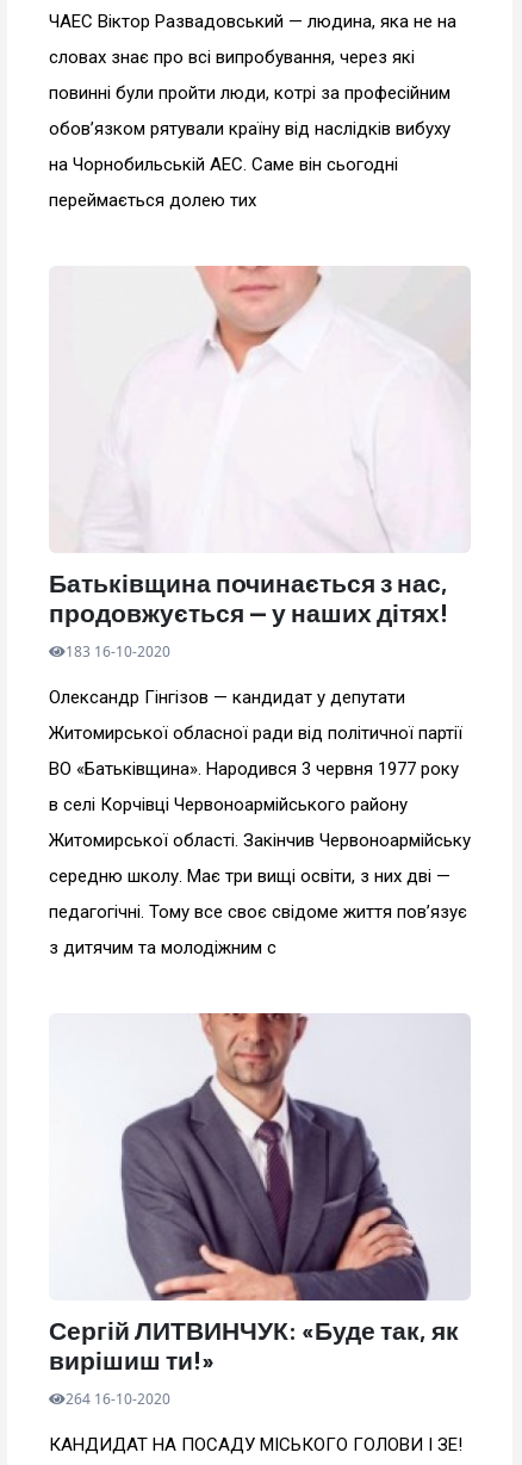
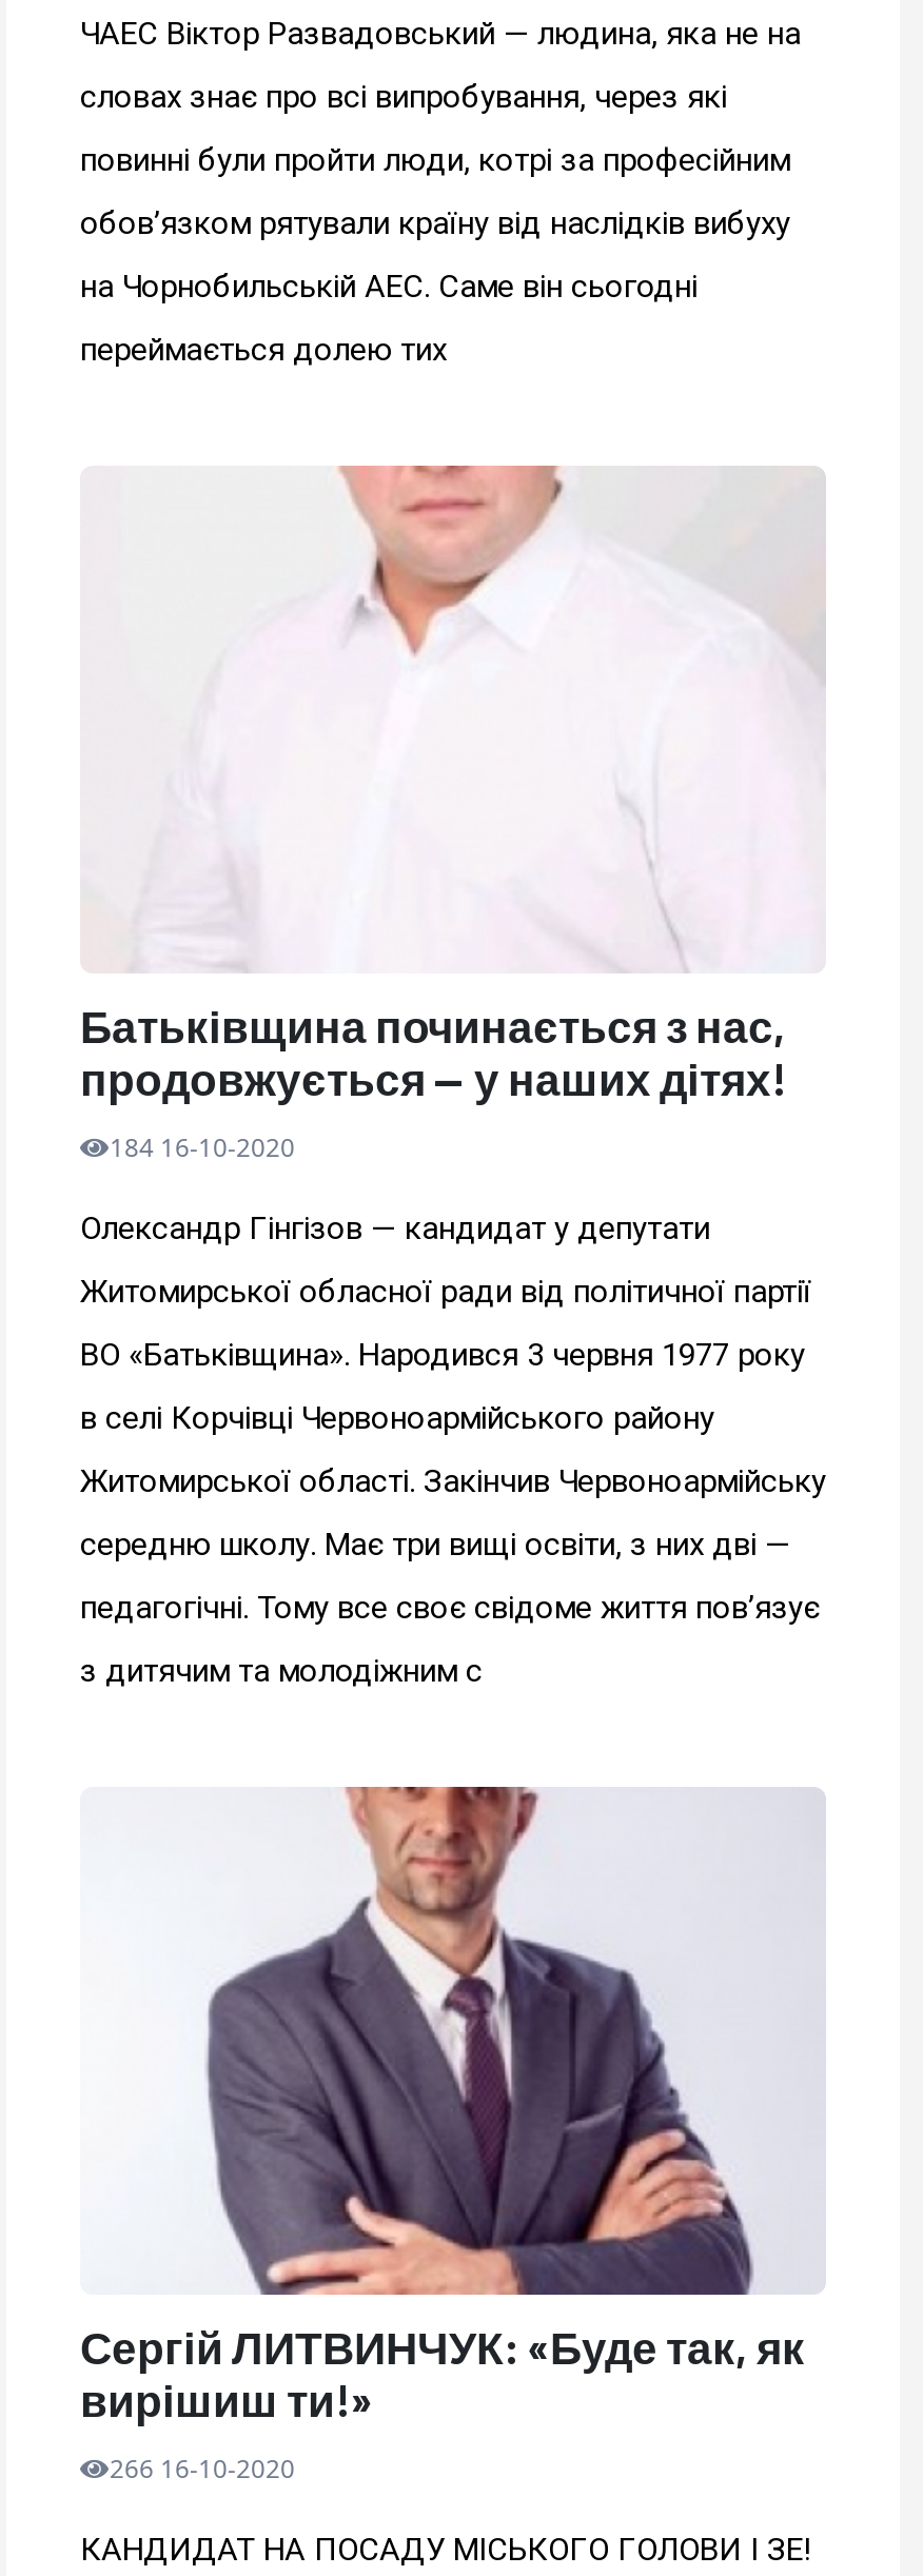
- 183 16-10-2020
+ 184 16-10-2020

- 264 16-10-2020
+ 266 16-10-2020
